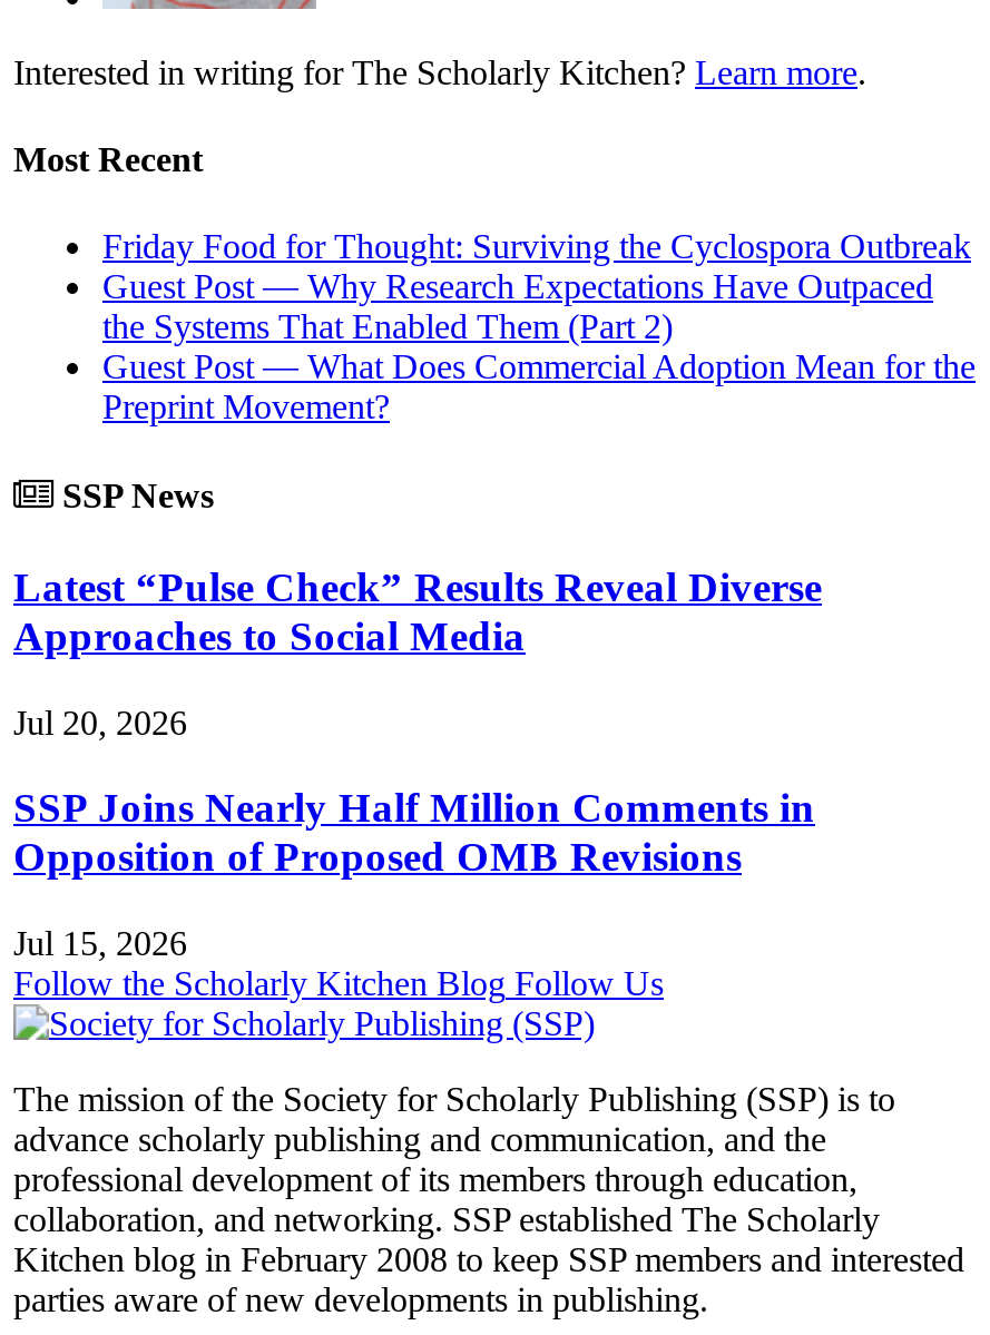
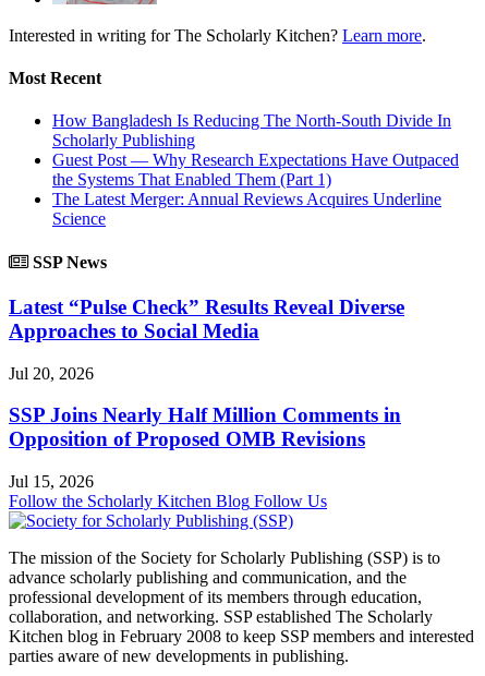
- Friday Food for Thought: Surviving the Cyclospora Outbreak
+ How Bangladesh Is Reducing The North-South Divide In
+ Scholarly Publishing

- the Systems That Enabled Them (Part 2)
- Guest Post — What Does Commercial Adoption Mean for the
- Preprint Movement?
+ the Systems That Enabled Them (Part 1)
+ The Latest Merger: Annual Reviews Acquires Underline
+ Science
